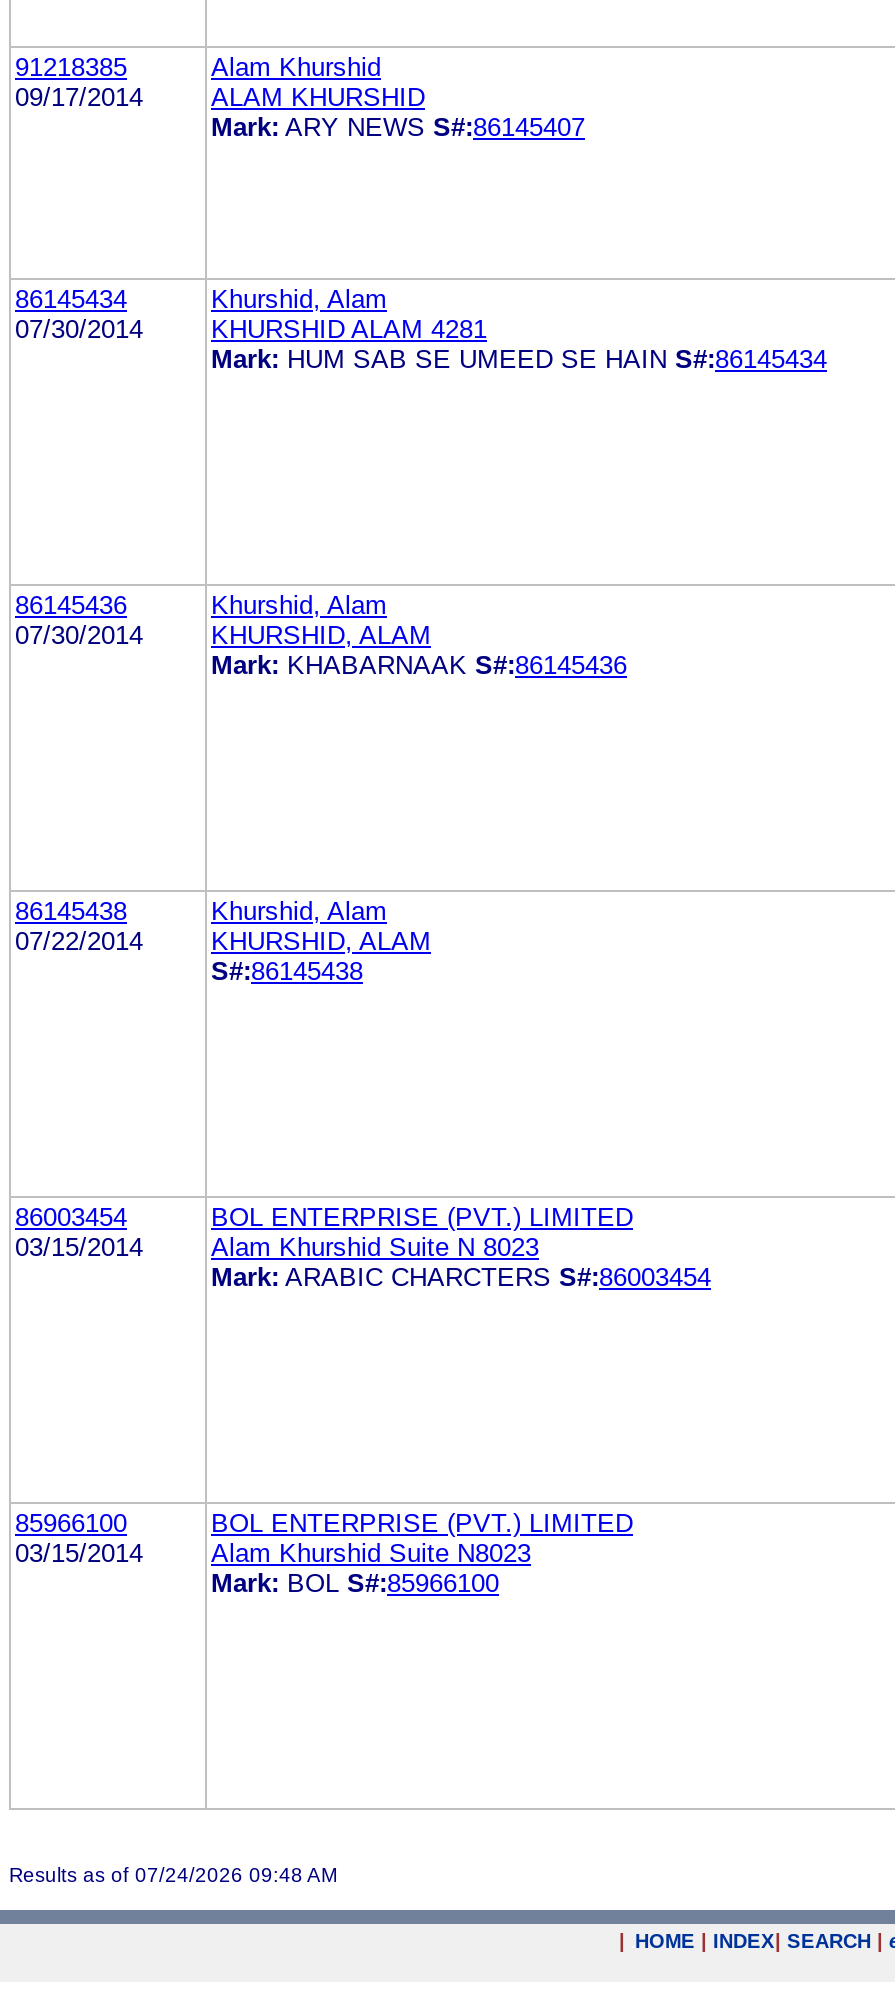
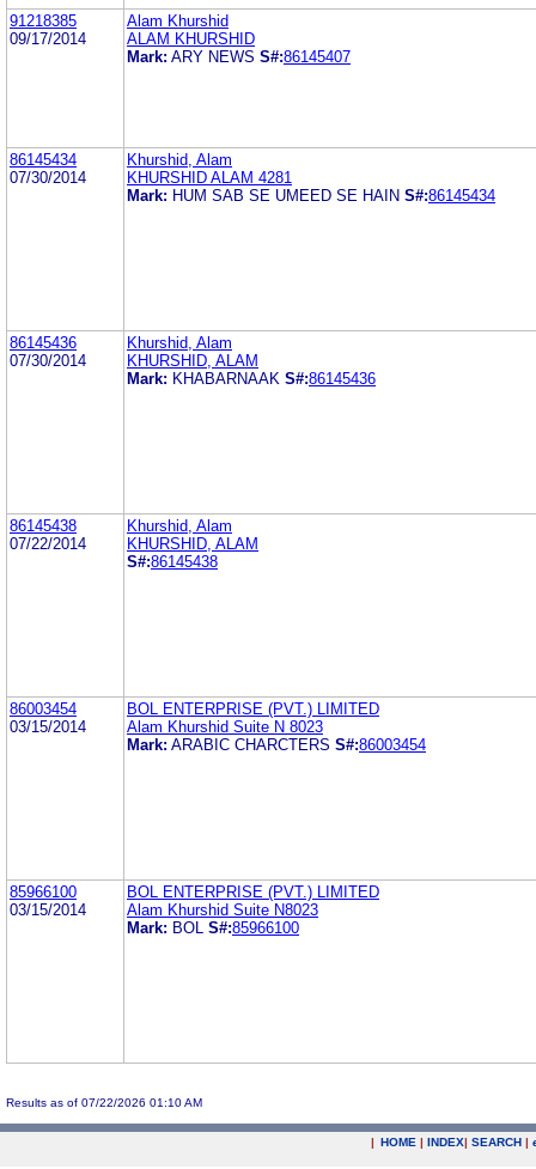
- Results as of 07/24/2026 09:48 AM
+ Results as of 07/22/2026 01:10 AM
